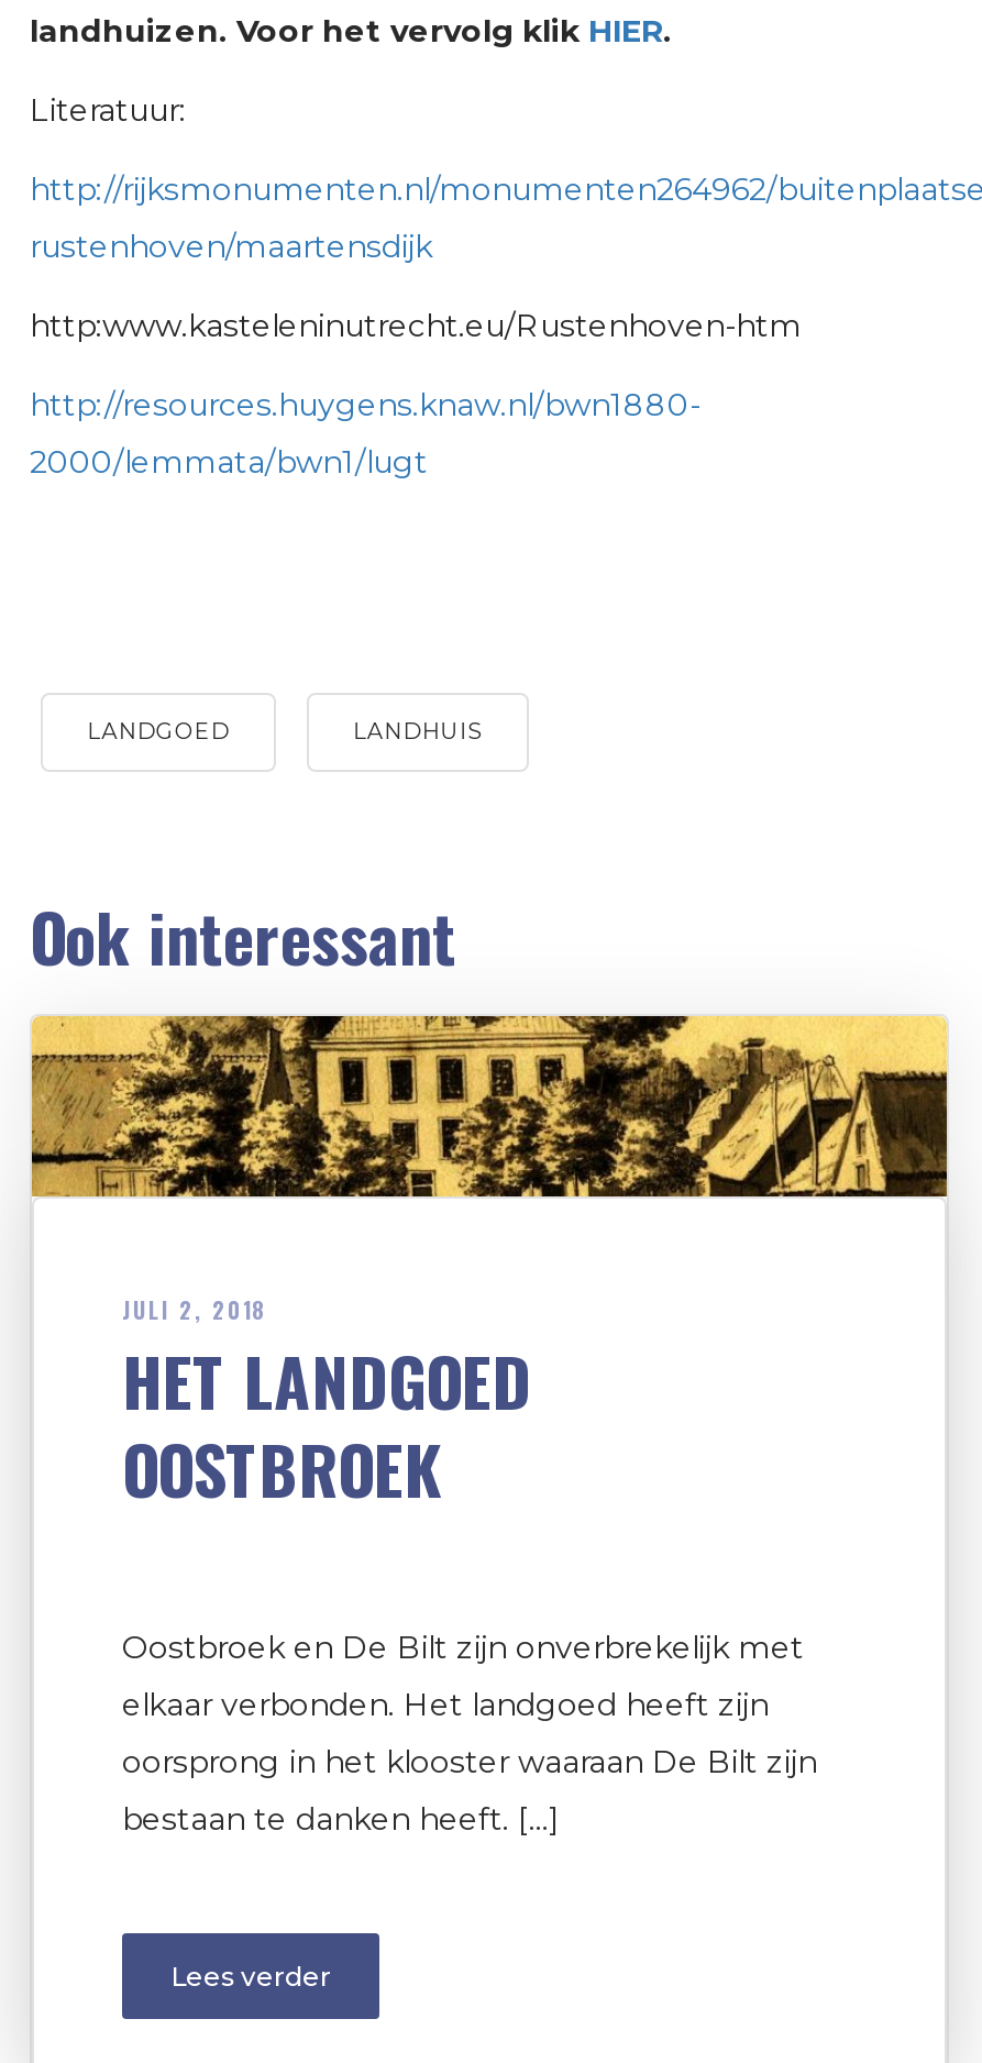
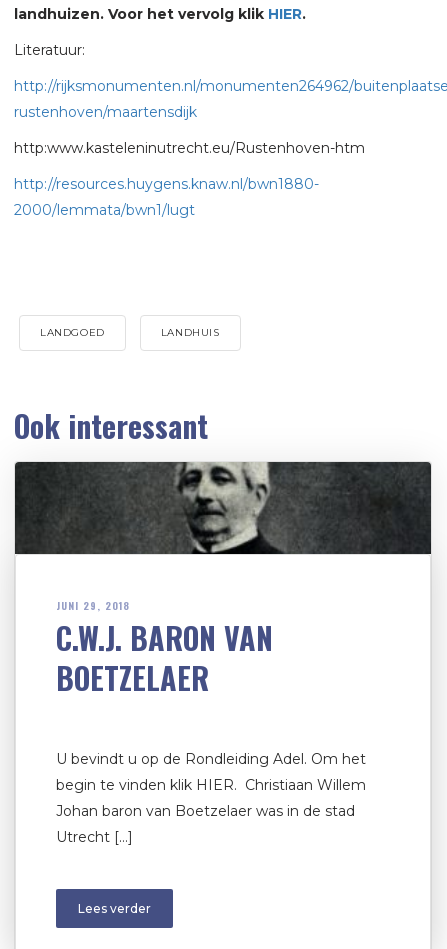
- [image]
+ [image]

- JULI 2, 2018
- HET LANDGOED
- OOSTBROEK
+ JUNI 29, 2018
+ C.W.J. BARON VAN
+ BOETZELAER

- Oostbroek en De Bilt zijn onverbrekelijk met
- elkaar verbonden. Het landgoed heeft zijn
- oorsprong in het klooster waaraan De Bilt zijn
- bestaan te danken heeft. […]
+ U bevindt u op de Rondleiding Adel. Om het
+ begin te vinden klik HIER. Christiaan Willem
+ Johan baron van Boetzelaer was in de stad
+ Utrecht […]
